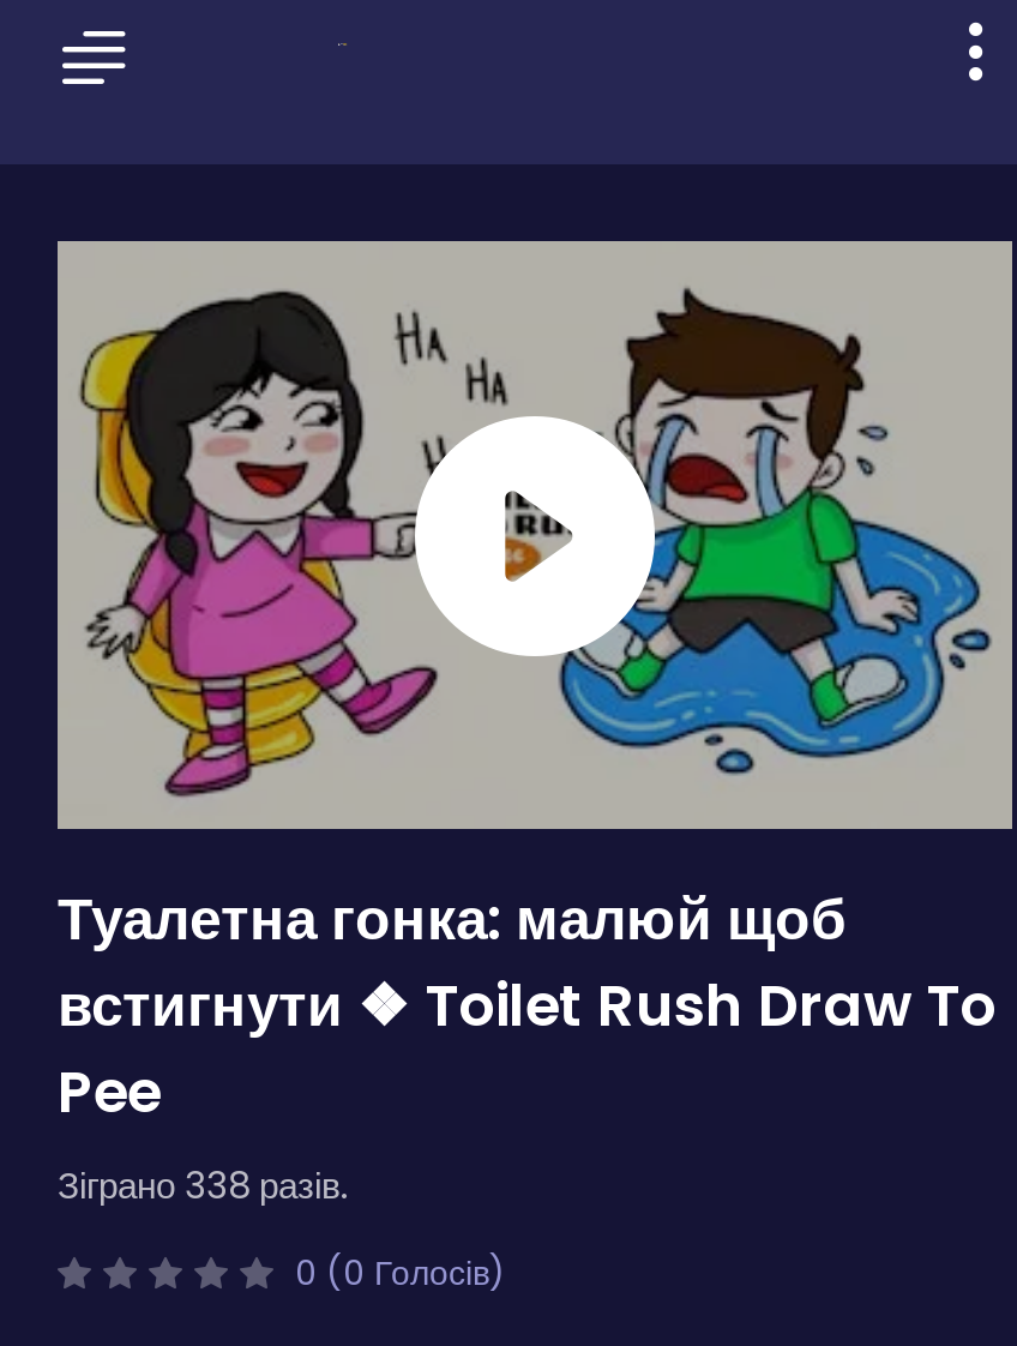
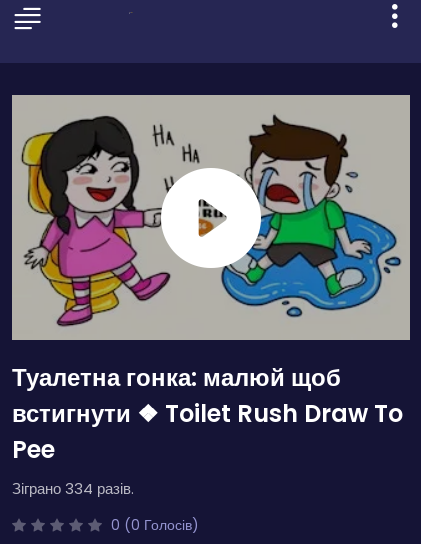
- Зіграно 338 разів.
+ Зіграно 334 разів.
